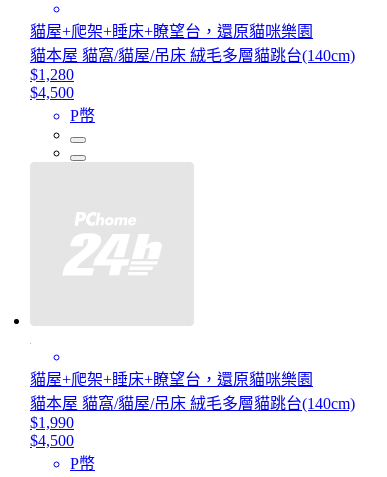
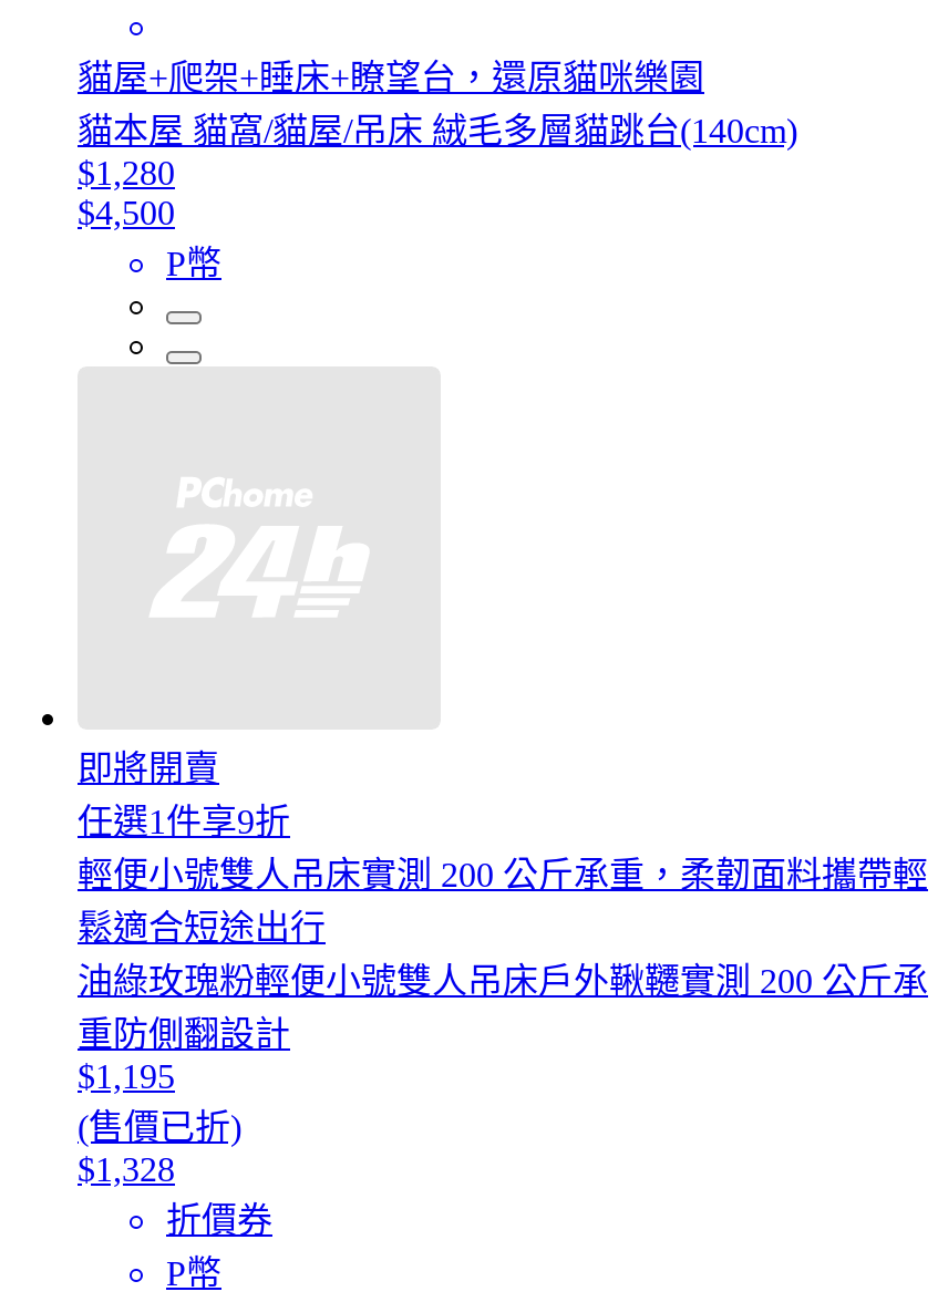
- 貓屋+爬架+睡床+瞭望台，還原貓咪樂園
- 貓本屋 貓窩/貓屋/吊床 絨毛多層貓跳台(140cm)
- $1,990
- $4,500
+ 即將開賣
+ 任選1件享9折
+ 輕便小號雙人吊床實測 200 公斤承重，柔韌面料攜帶輕
+ 鬆適合短途出行
+ 油綠玫瑰粉輕便小號雙人吊床戶外鞦韆實測 200 公斤承
+ 重防側翻設計
+ $1,195
+ (售價已折)
+ $1,328
+ 折價券
